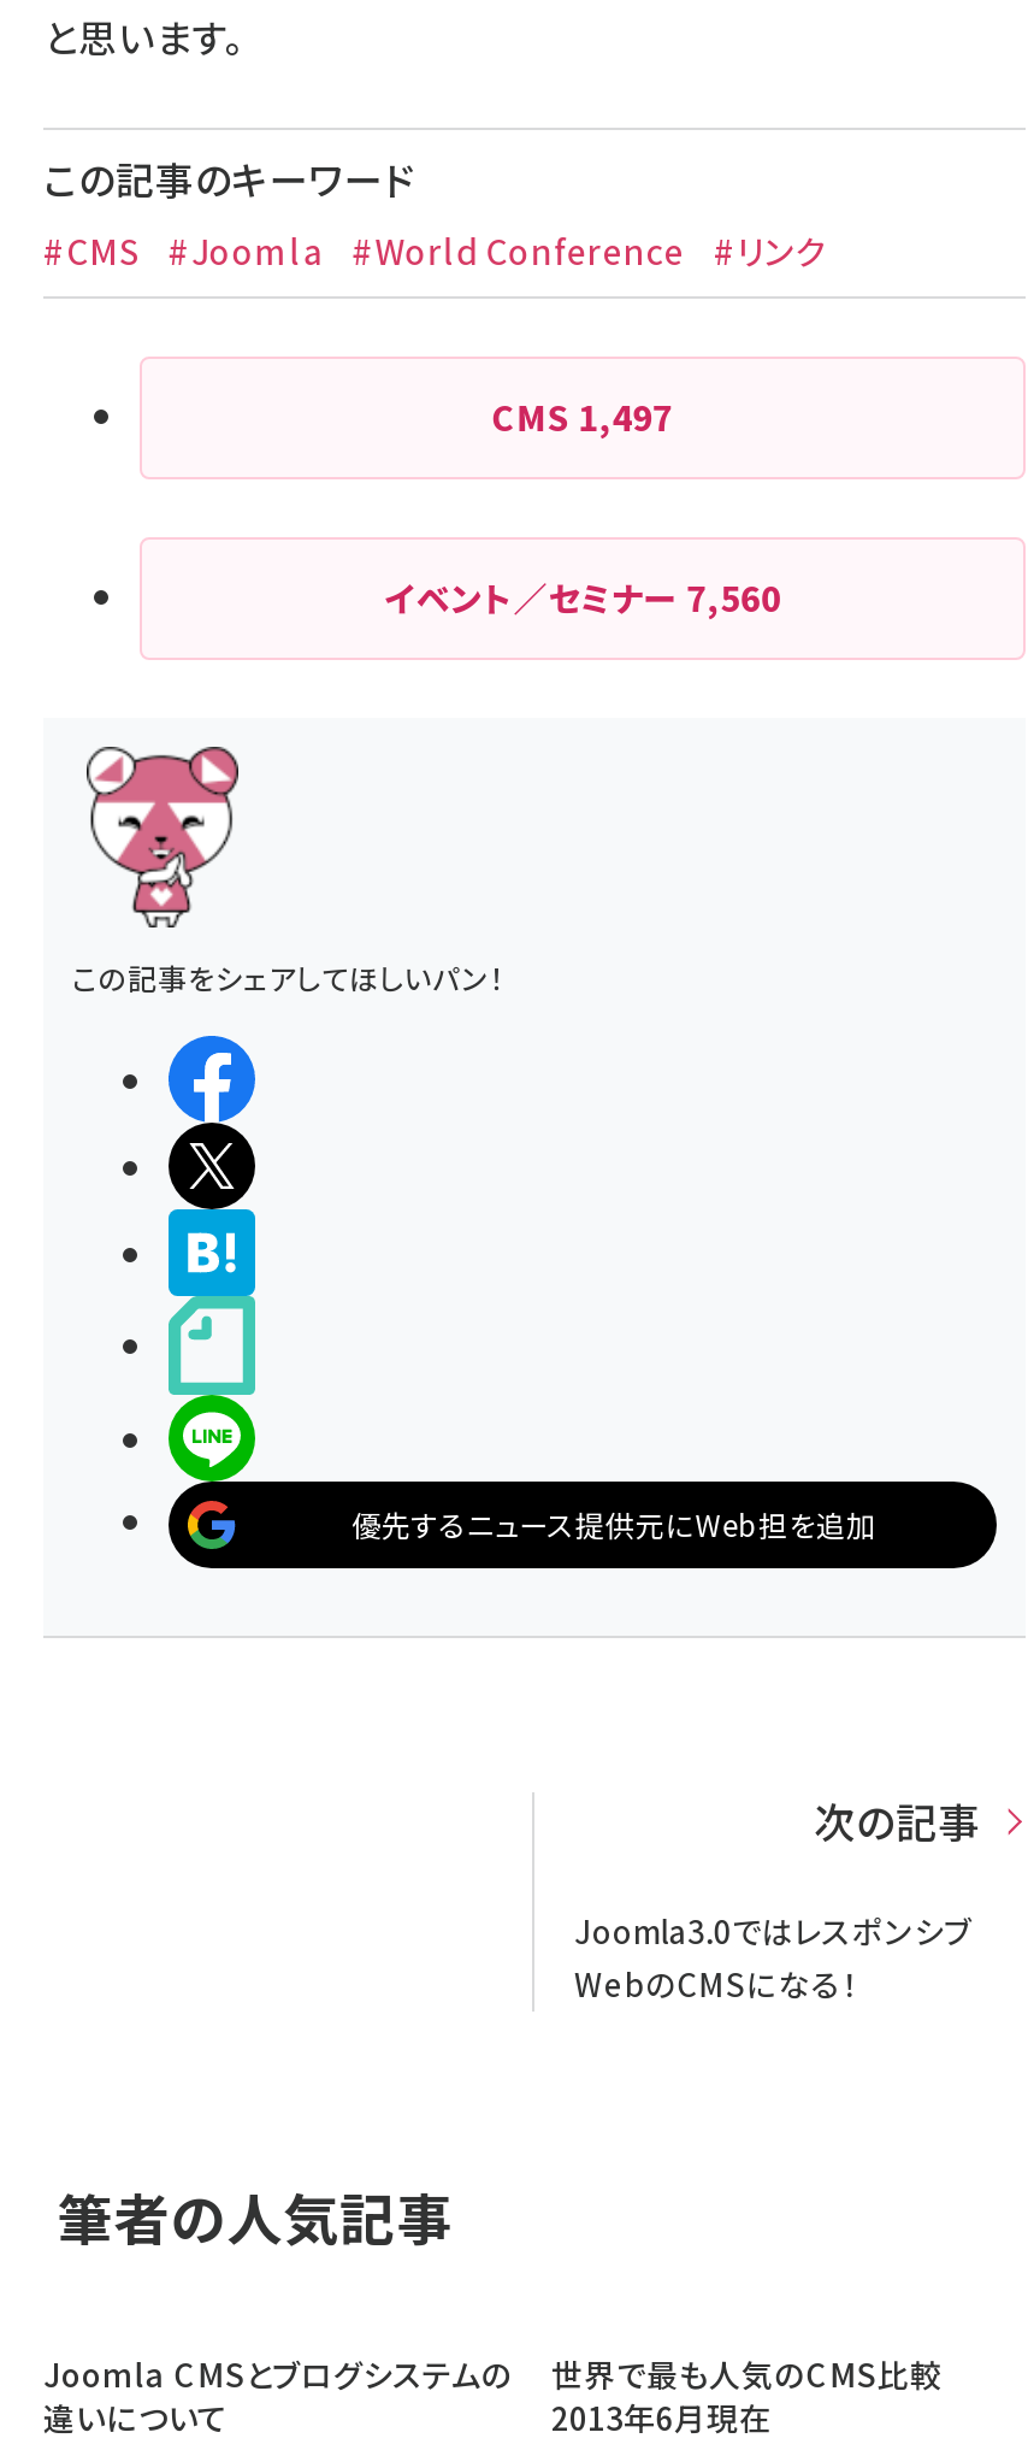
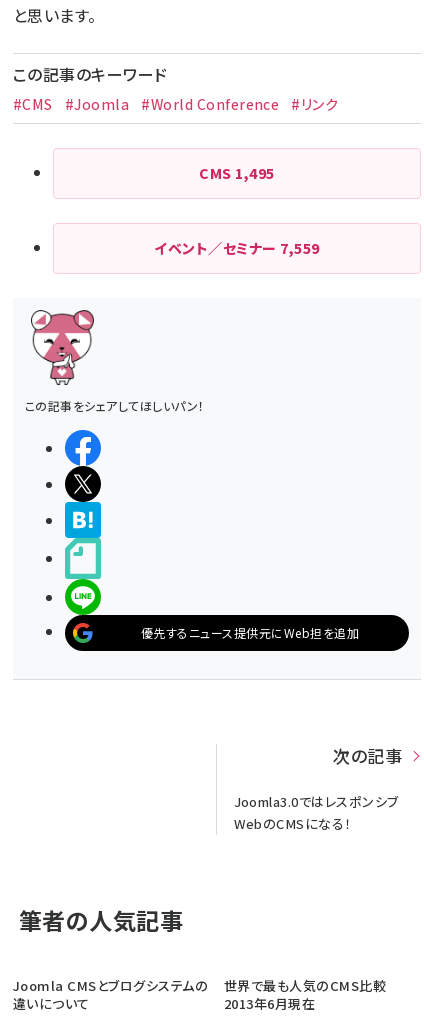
- CMS 1,497
+ CMS 1,495

- イベント／セミナー7,560
+ イベント／セミナー7,559
